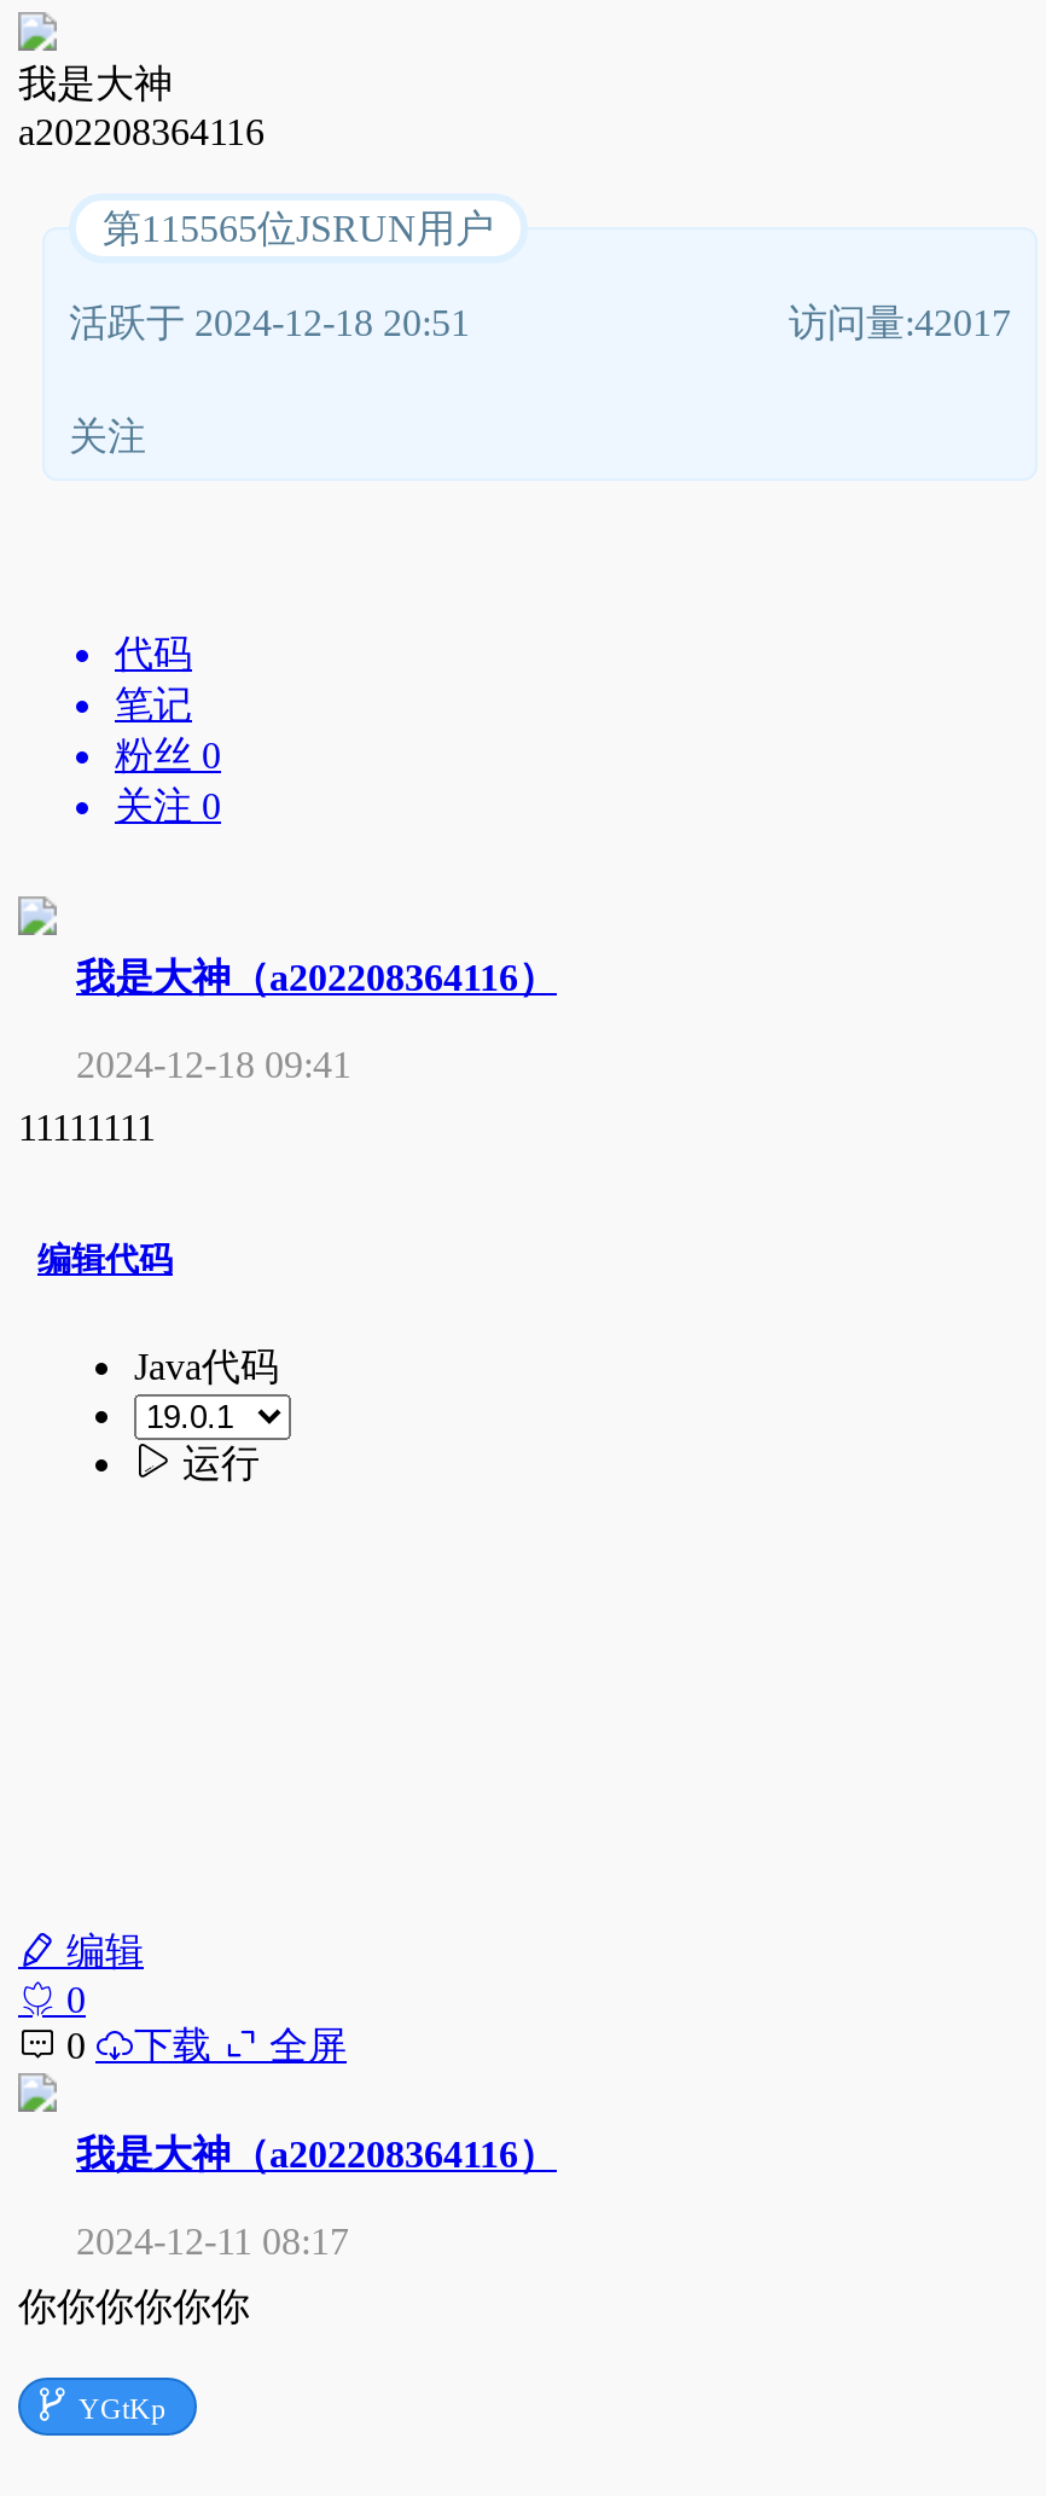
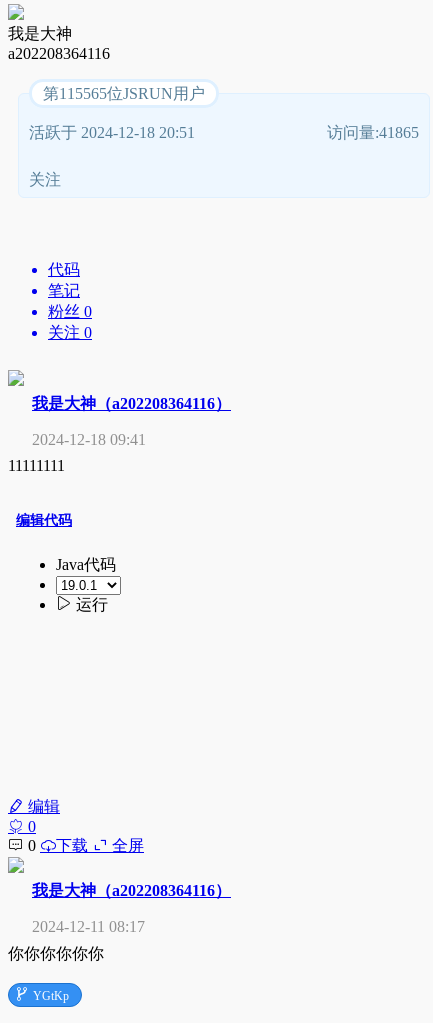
- 访问量:42017
+ 访问量:41865
